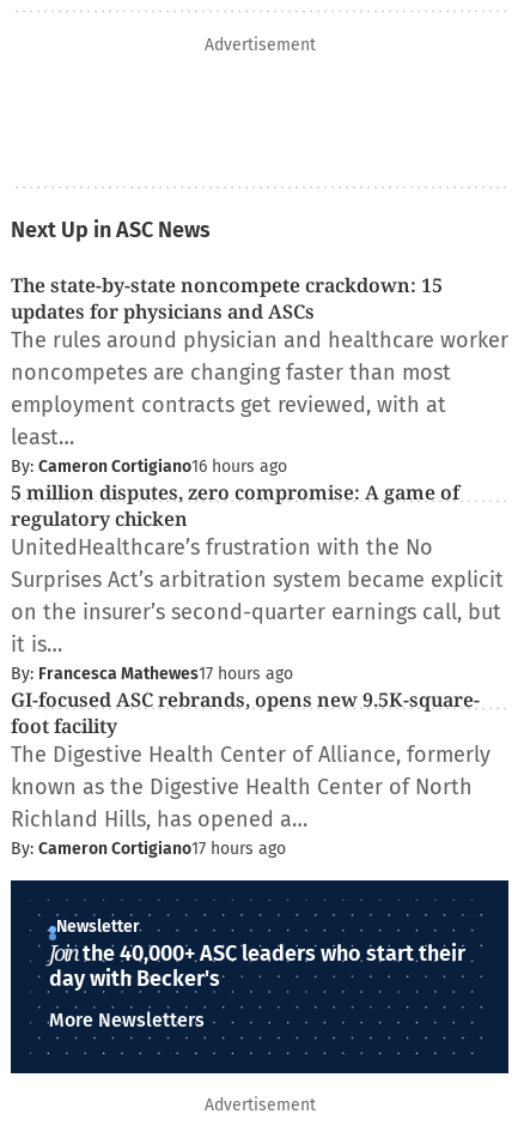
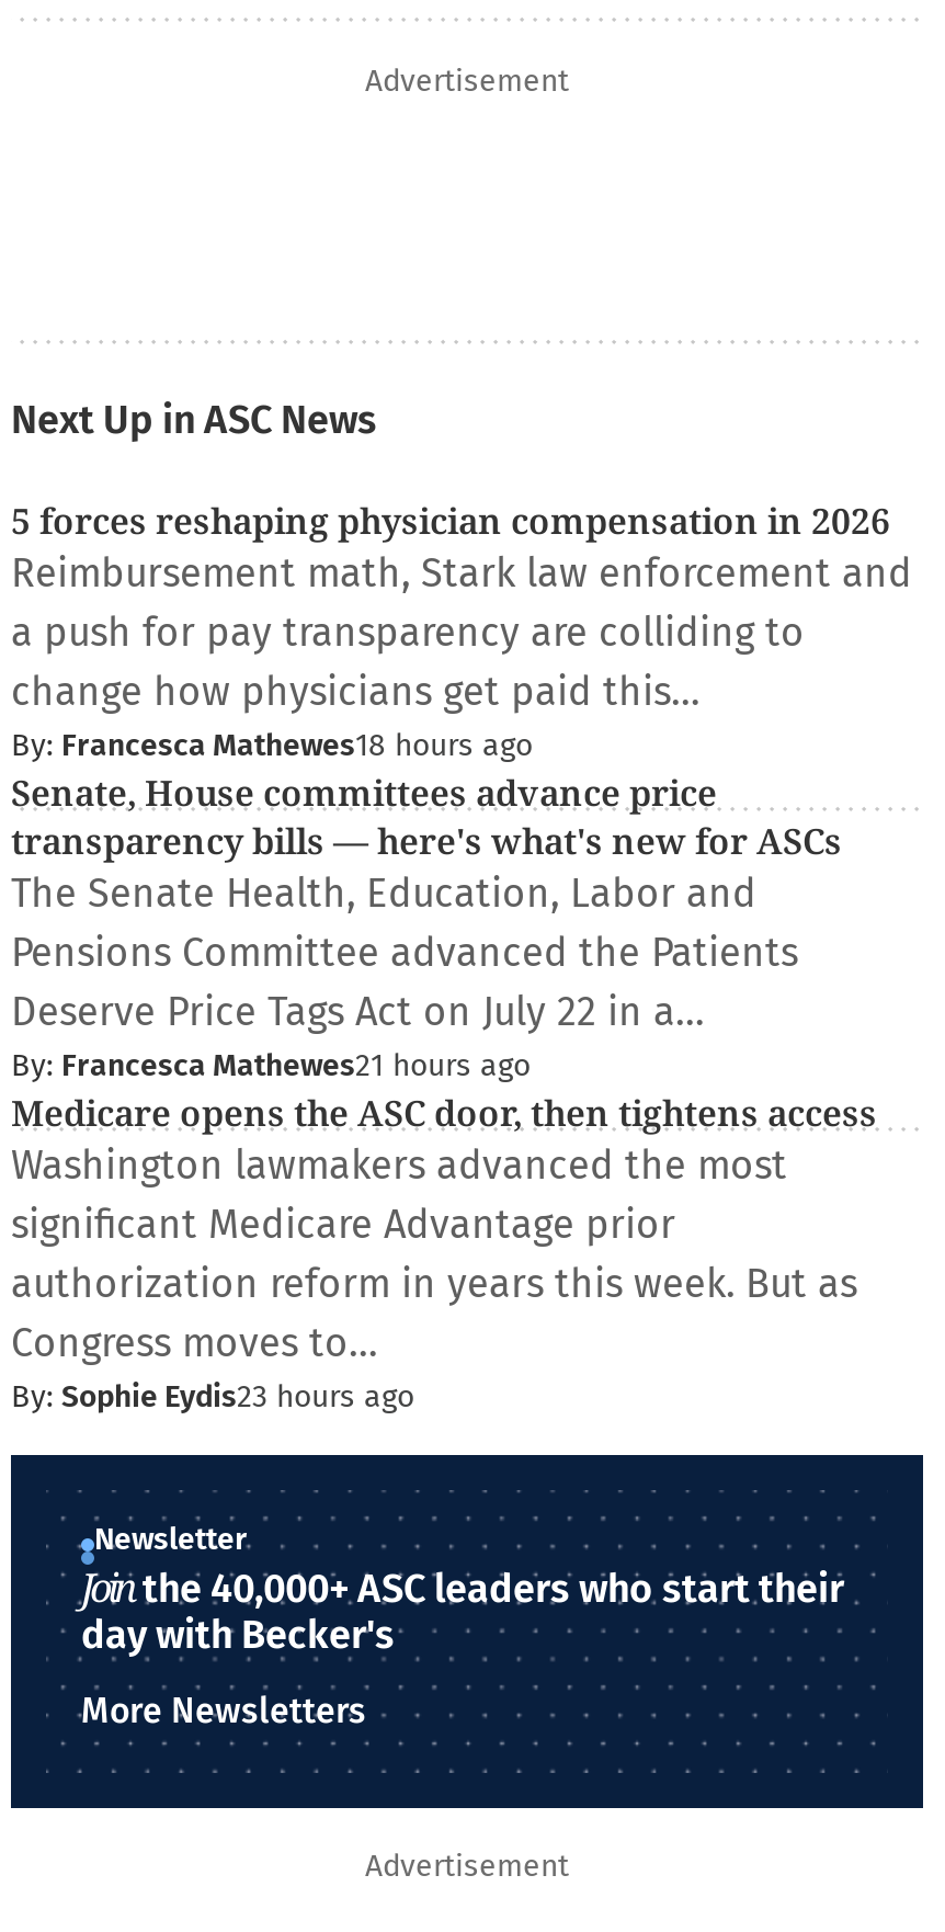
- The state-by-state noncompete crackdown: 15
- updates for physicians and ASCs
- The rules around physician and healthcare worker
- noncompetes are changing faster than most
- employment contracts get reviewed, with at
- least…
- By: Cameron Cortigiano16 hours ago
- 5 million disputes, zero compromise: A game of
- regulatory chicken
- UnitedHealthcare’s frustration with the No
- Surprises Act’s arbitration system became explicit
- on the insurer’s second-quarter earnings call, but
- it is…
- By: Francesca Mathewes17 hours ago
- GI-focused ASC rebrands, opens new 9.5K-square-
- foot facility
- The Digestive Health Center of Alliance, formerly
- known as the Digestive Health Center of North
- Richland Hills, has opened a…
- By: Cameron Cortigiano17 hours ago
+ 5 forces reshaping physician compensation in 2026
+ Reimbursement math, Stark law enforcement and
+ a push for pay transparency are colliding to
+ change how physicians get paid this…
+ By: Francesca Mathewes18 hours ago
+ Senate, House committees advance price
+ transparency bills — here's what's new for ASCs
+ The Senate Health, Education, Labor and
+ Pensions Committee advanced the Patients
+ Deserve Price Tags Act on July 22 in a…
+ By: Francesca Mathewes21 hours ago
+ Medicare opens the ASC door, then tightens access
+ Washington lawmakers advanced the most
+ significant Medicare Advantage prior
+ authorization reform in years this week. But as
+ Congress moves to…
+ By: Sophie Eydis23 hours ago
